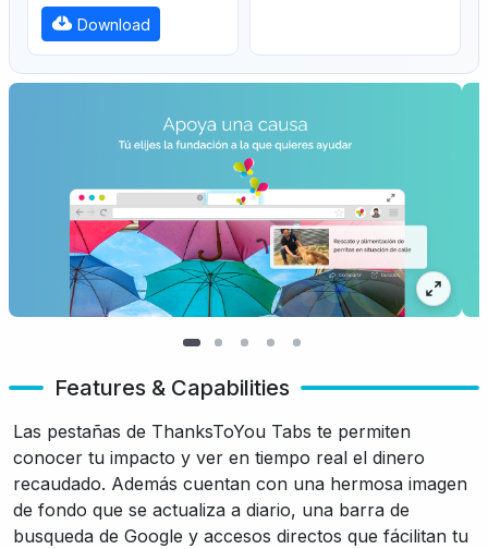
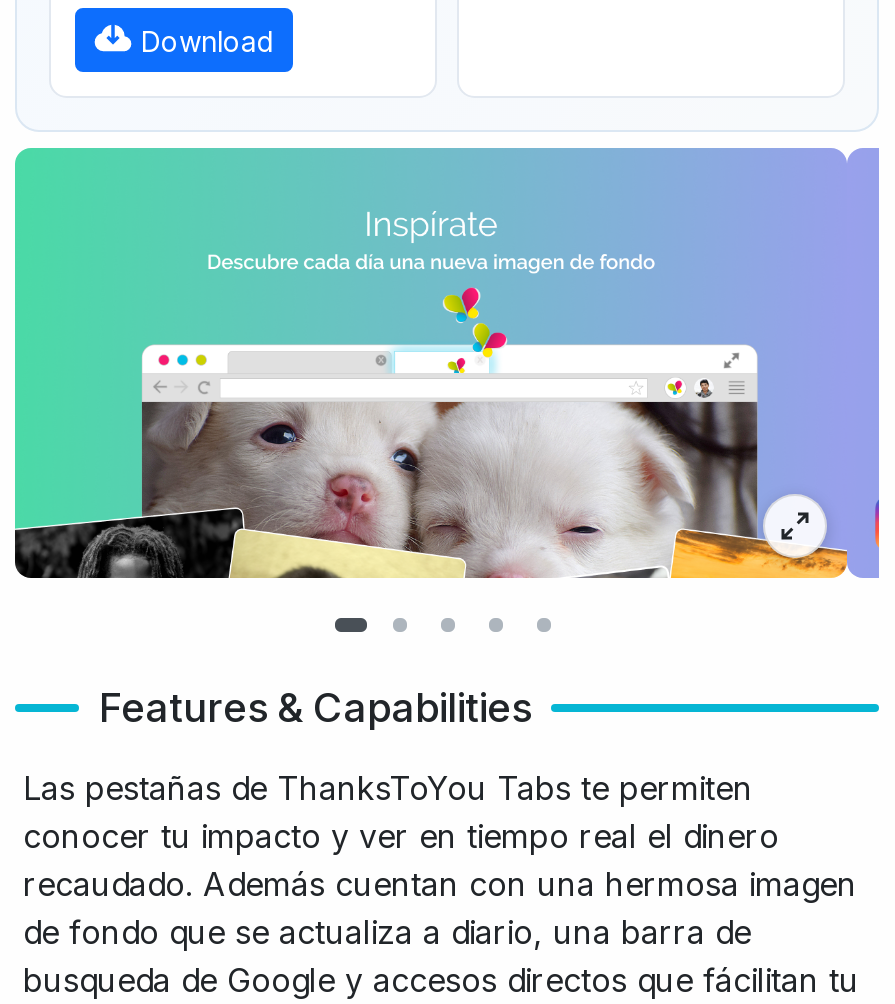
- [image]
+ [image]
